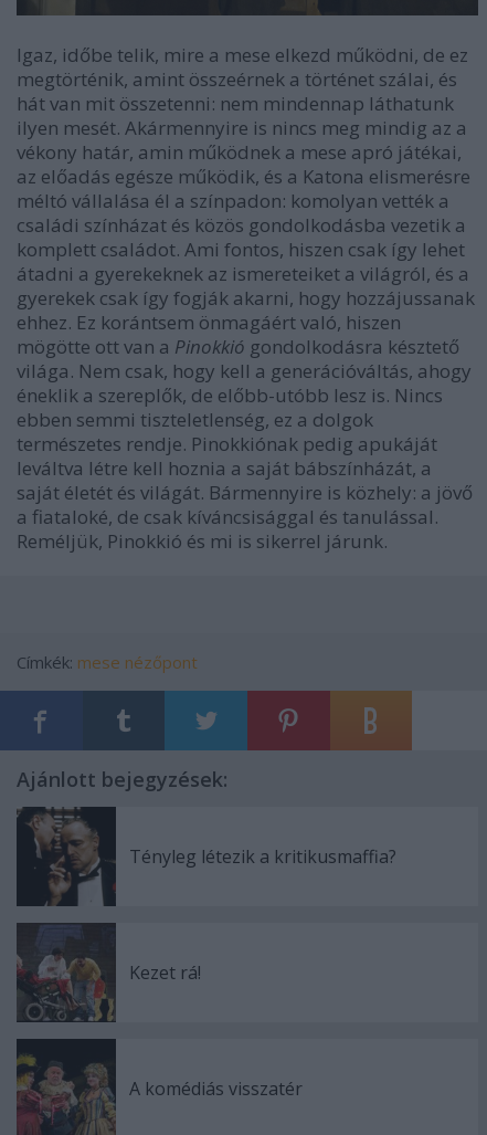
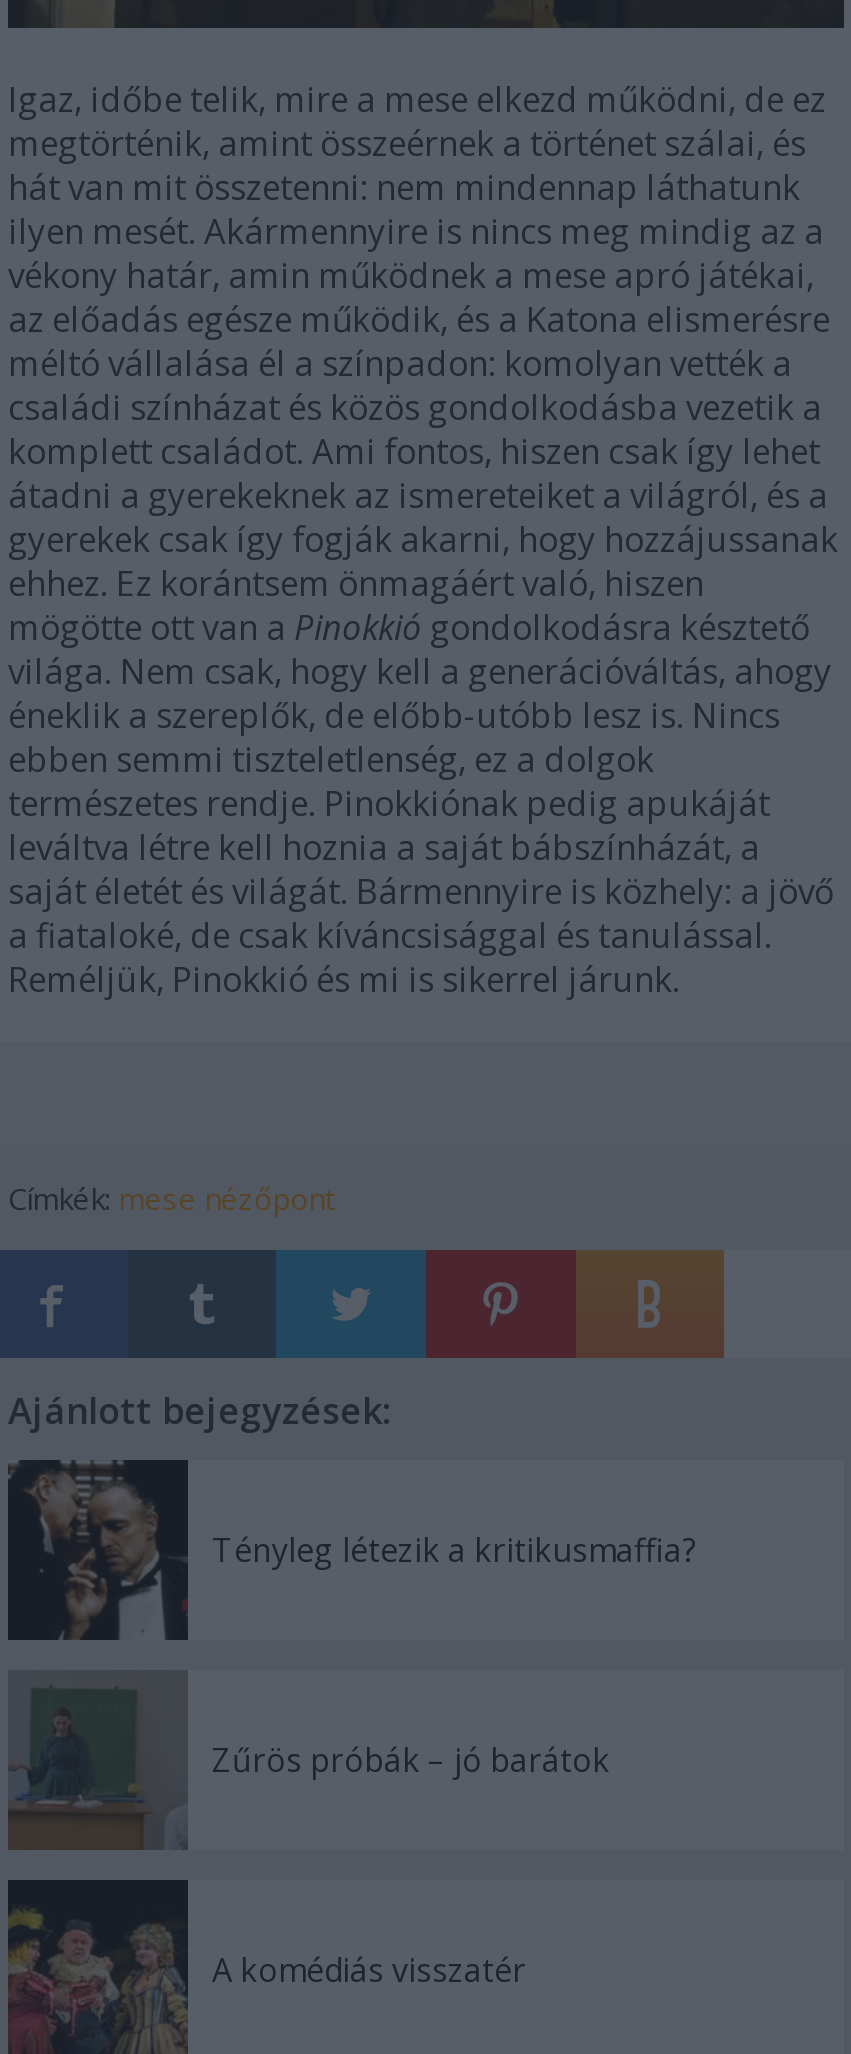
- [image]
- Kezet rá!
+ [image]
+ Zűrös próbák – jó barátok
